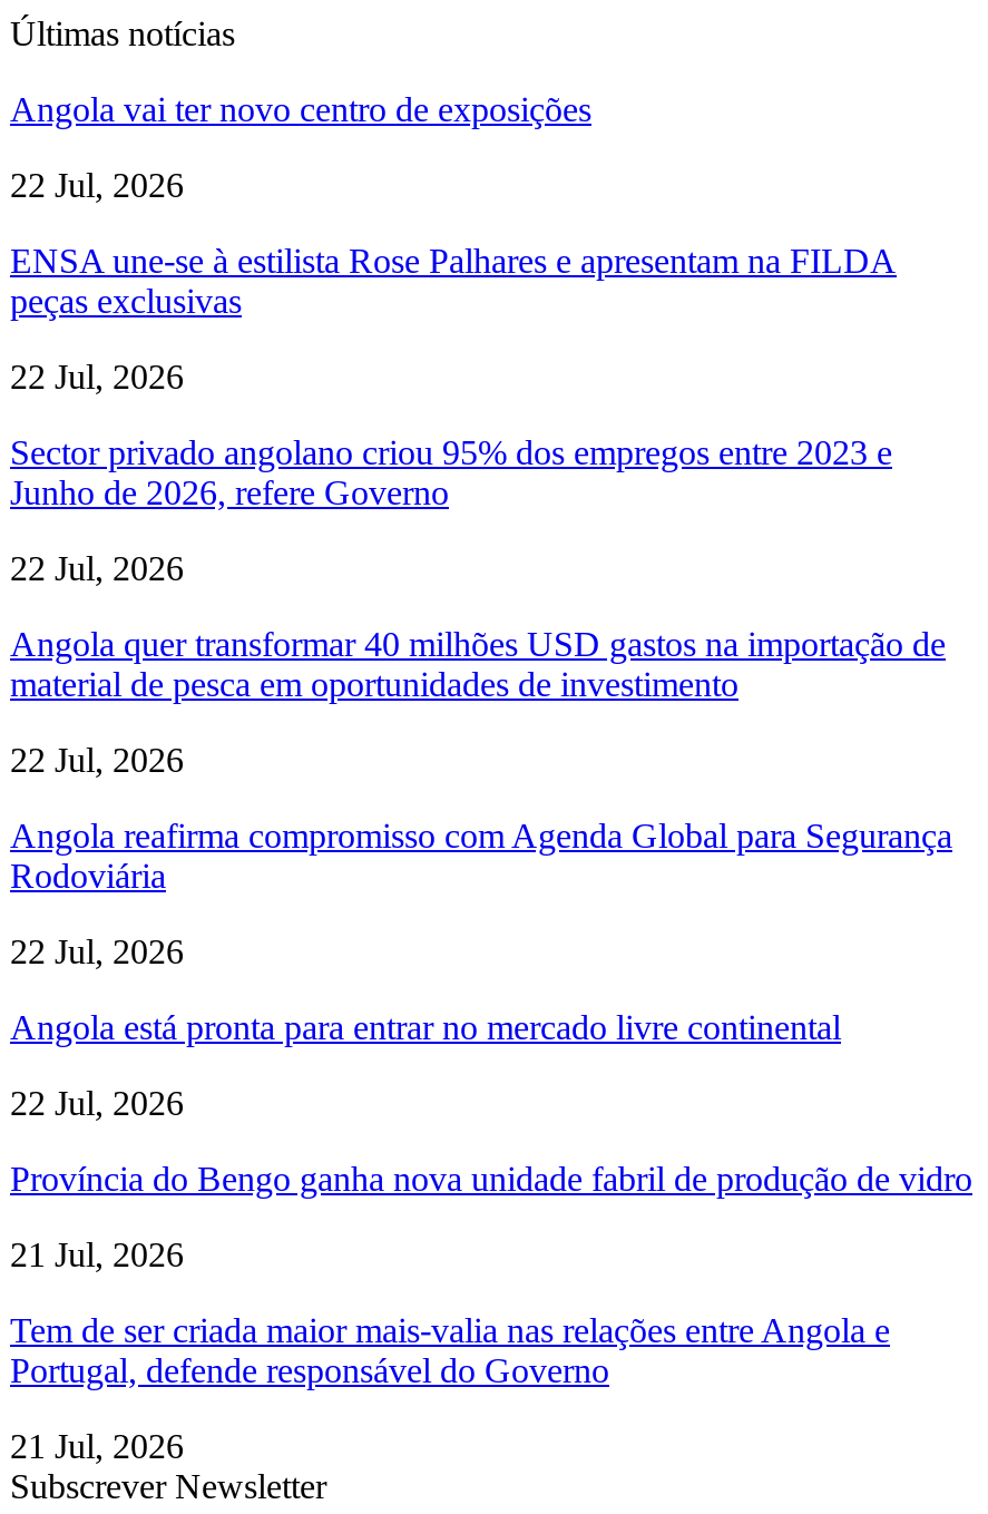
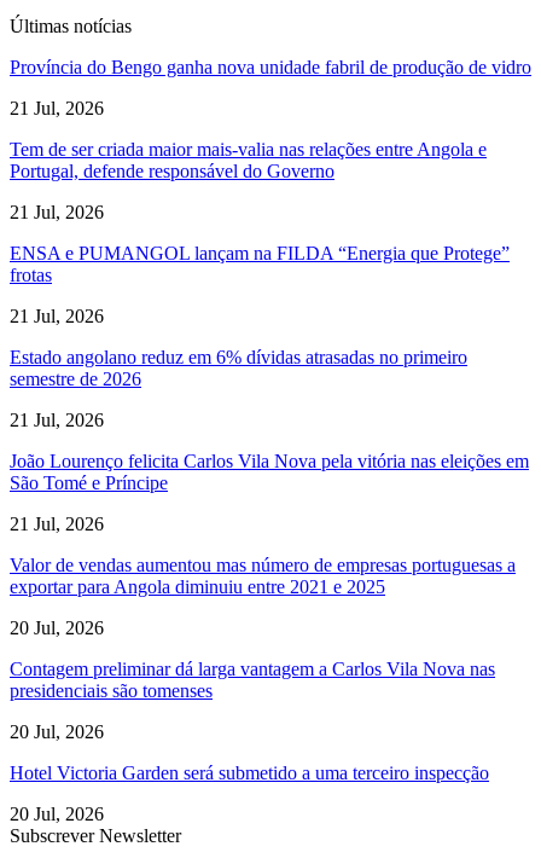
- Angola vai ter novo centro de exposições
- 22 Jul, 2026
- ENSA une-se à estilista Rose Palhares e apresentam na FILDA
- peças exclusivas
- 22 Jul, 2026
- Sector privado angolano criou 95% dos empregos entre 2023 e
- Junho de 2026, refere Governo
- 22 Jul, 2026
- Angola quer transformar 40 milhões USD gastos na importação de
- material de pesca em oportunidades de investimento
- 22 Jul, 2026
- Angola reafirma compromisso com Agenda Global para Segurança
- Rodoviária
- 22 Jul, 2026
- Angola está pronta para entrar no mercado livre continental
- 22 Jul, 2026

moved up: Província do Bengo ganha nova unidade fabril de produção de vidro | 21 Jul, 2026 | Tem de ser criada maior mais-valia nas relações entre Angola e | Portugal, defende responsável do Governo | 21 Jul, 2026

+ ENSA e PUMANGOL lançam na FILDA “Energia que Protege”
+ frotas
+ 21 Jul, 2026
+ Estado angolano reduz em 6% dívidas atrasadas no primeiro
+ semestre de 2026
+ 21 Jul, 2026
+ João Lourenço felicita Carlos Vila Nova pela vitória nas eleições em
+ São Tomé e Príncipe
+ 21 Jul, 2026
+ Valor de vendas aumentou mas número de empresas portuguesas a
+ exportar para Angola diminuiu entre 2021 e 2025
+ 20 Jul, 2026
+ Contagem preliminar dá larga vantagem a Carlos Vila Nova nas
+ presidenciais são tomenses
+ 20 Jul, 2026
+ Hotel Victoria Garden será submetido a uma terceiro inspecção
+ 20 Jul, 2026
